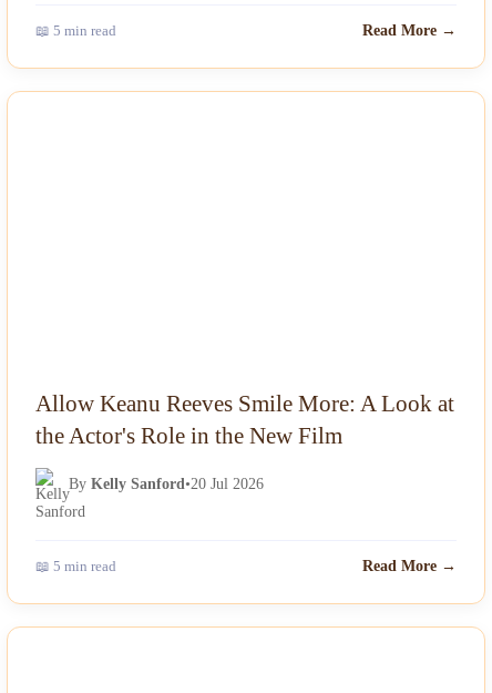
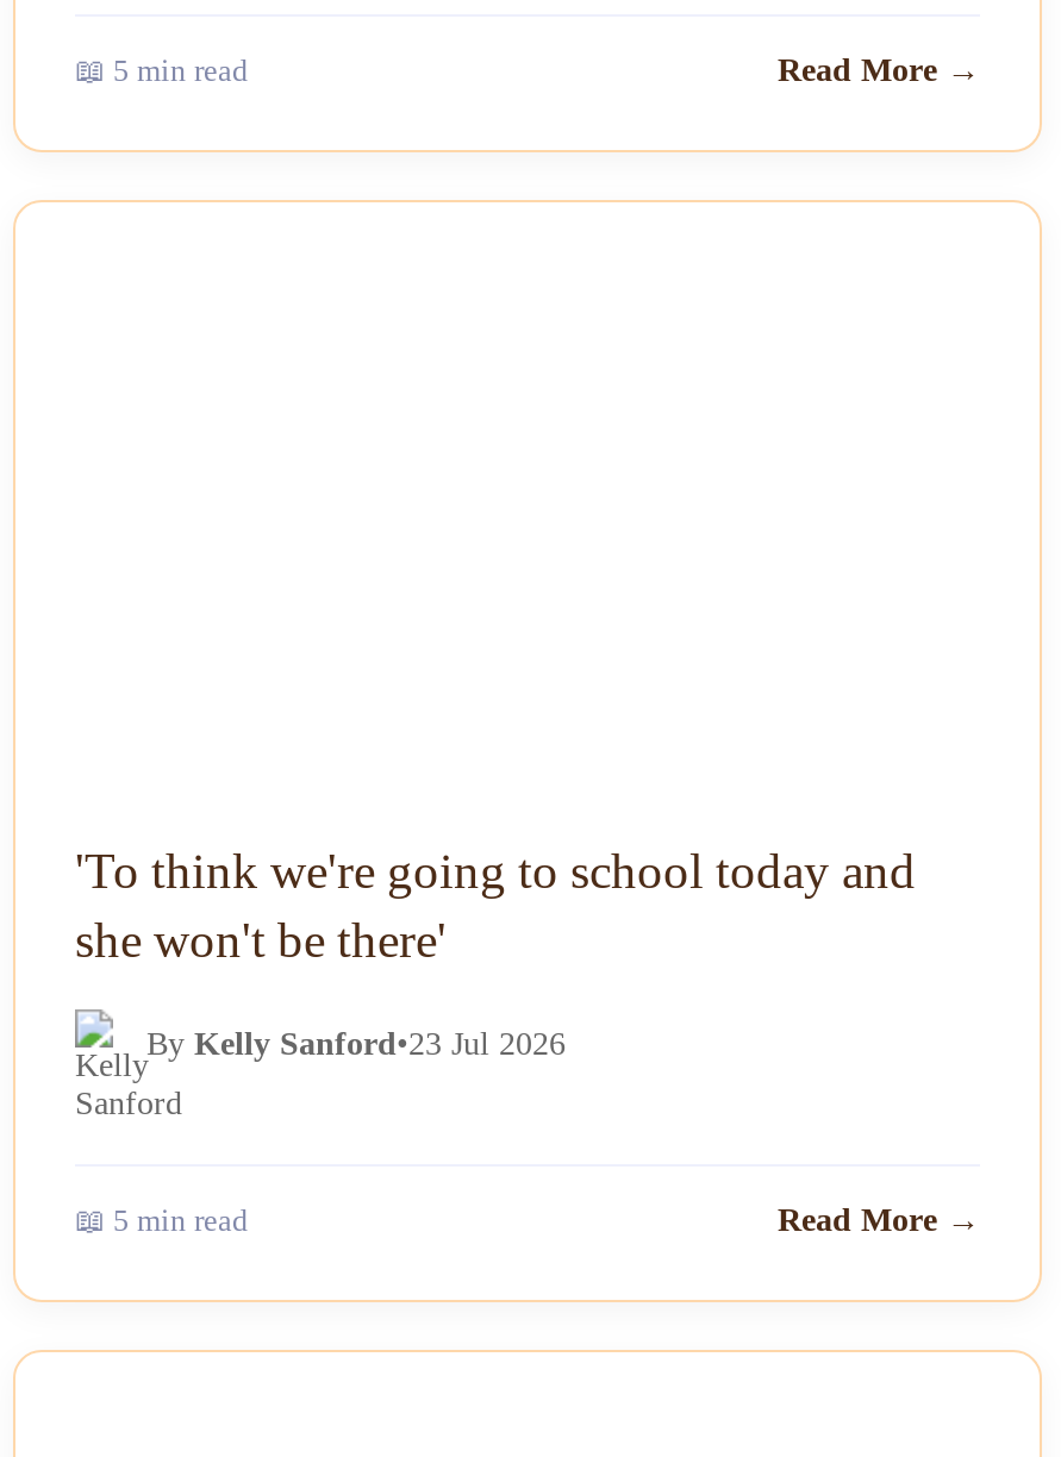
- Allow Keanu Reeves Smile More: A Look at
- the Actor's Role in the New Film
+ 'To think we're going to school today and
+ she won't be there'

- By Kelly Sanford•20 Jul 2026
+ By Kelly Sanford•23 Jul 2026
